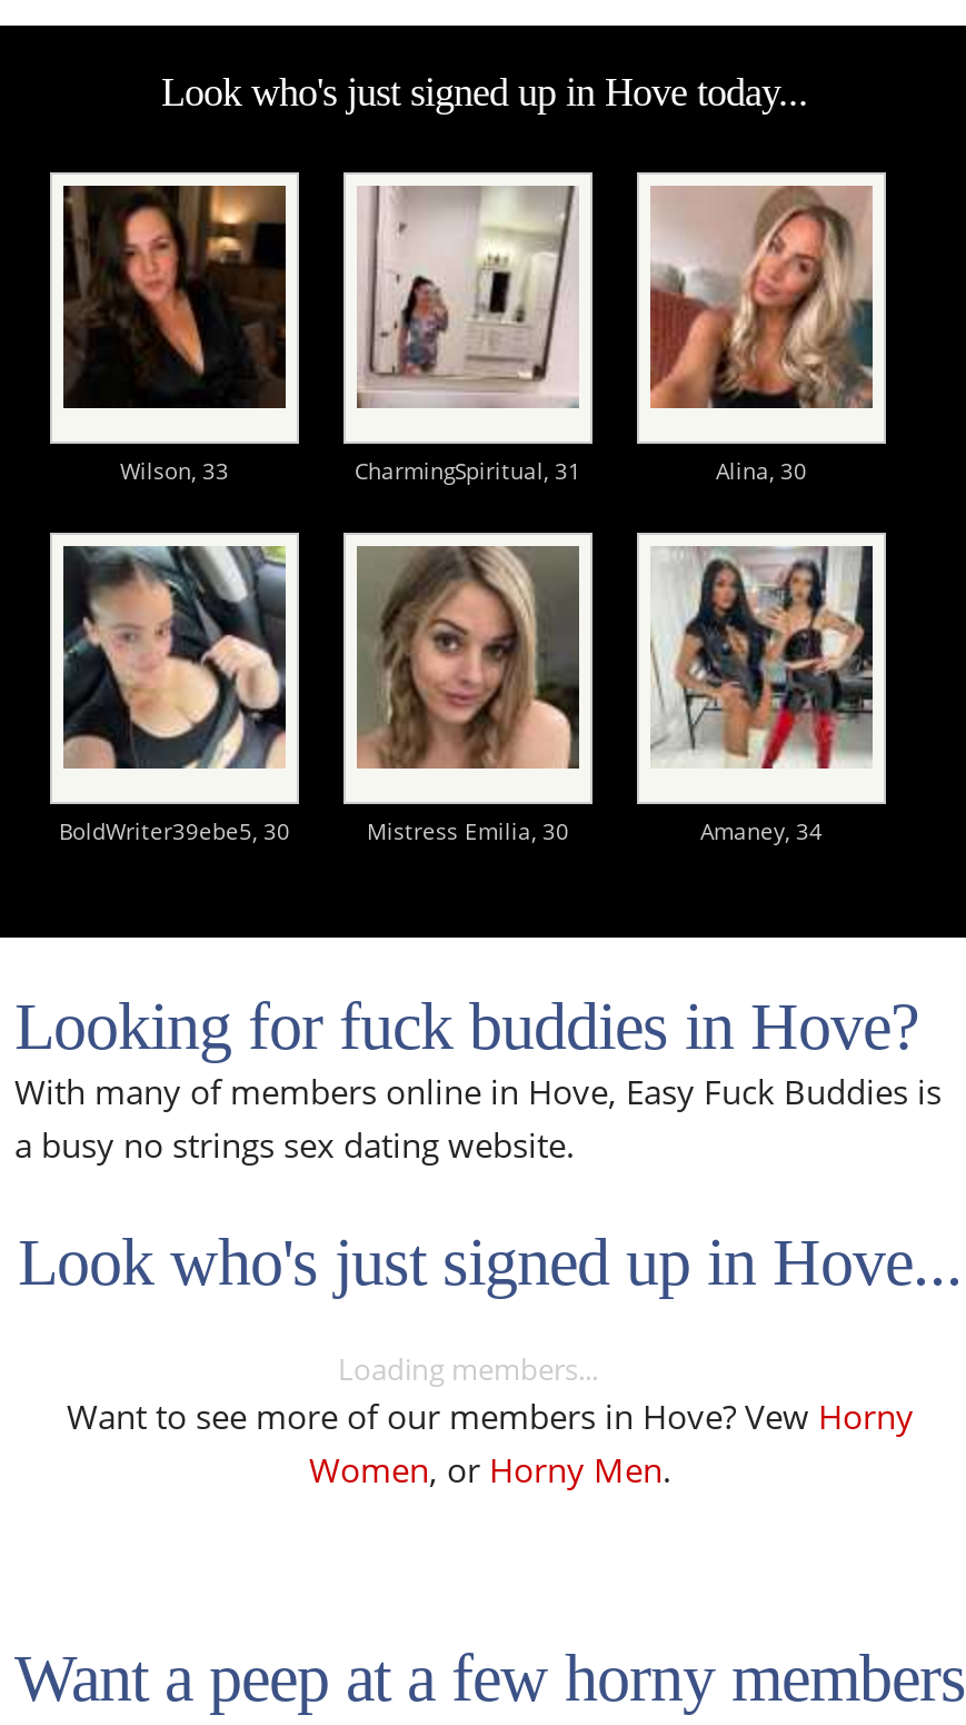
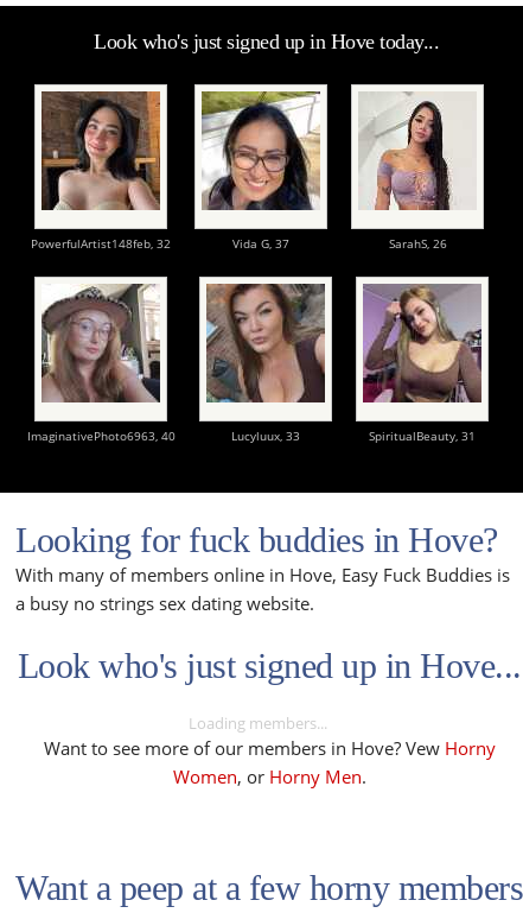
- [image]
- Wilson, 33
- CharmingSpiritual, 31
- Alina, 30
+ [image]
+ PowerfulArtist148feb, 32
+ Vida G, 37
+ SarahS, 26

- [image]
+ [image]

- [image]
+ [image]

- [image]
- BoldWriter39ebe5, 30
- Mistress Emilia, 30
- Amaney, 34
+ [image]
+ ImaginativePhoto6963, 40
+ Lucyluux, 33
+ SpiritualBeauty, 31

- [image]
+ [image]

- [image]
+ [image]
